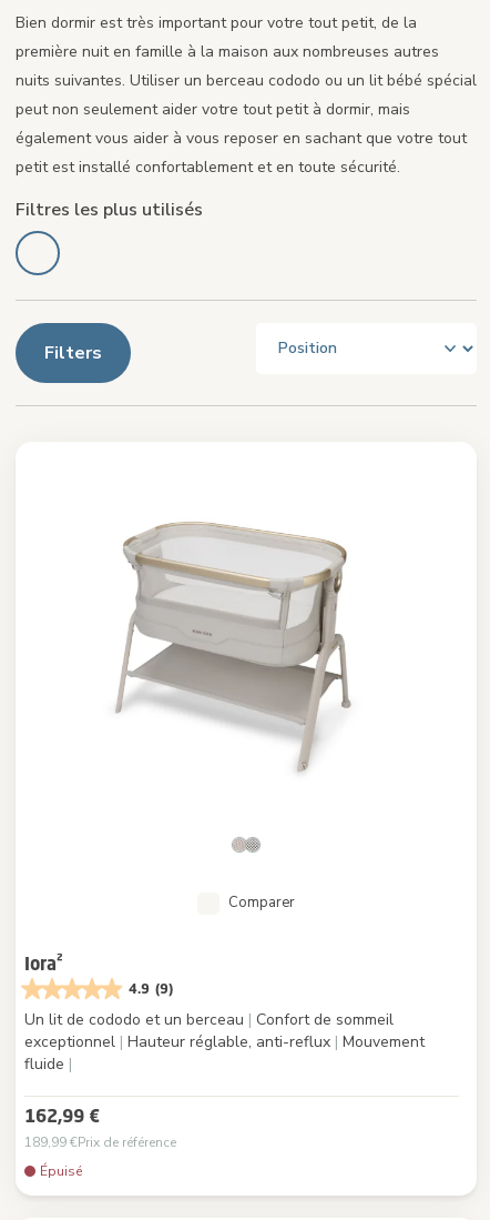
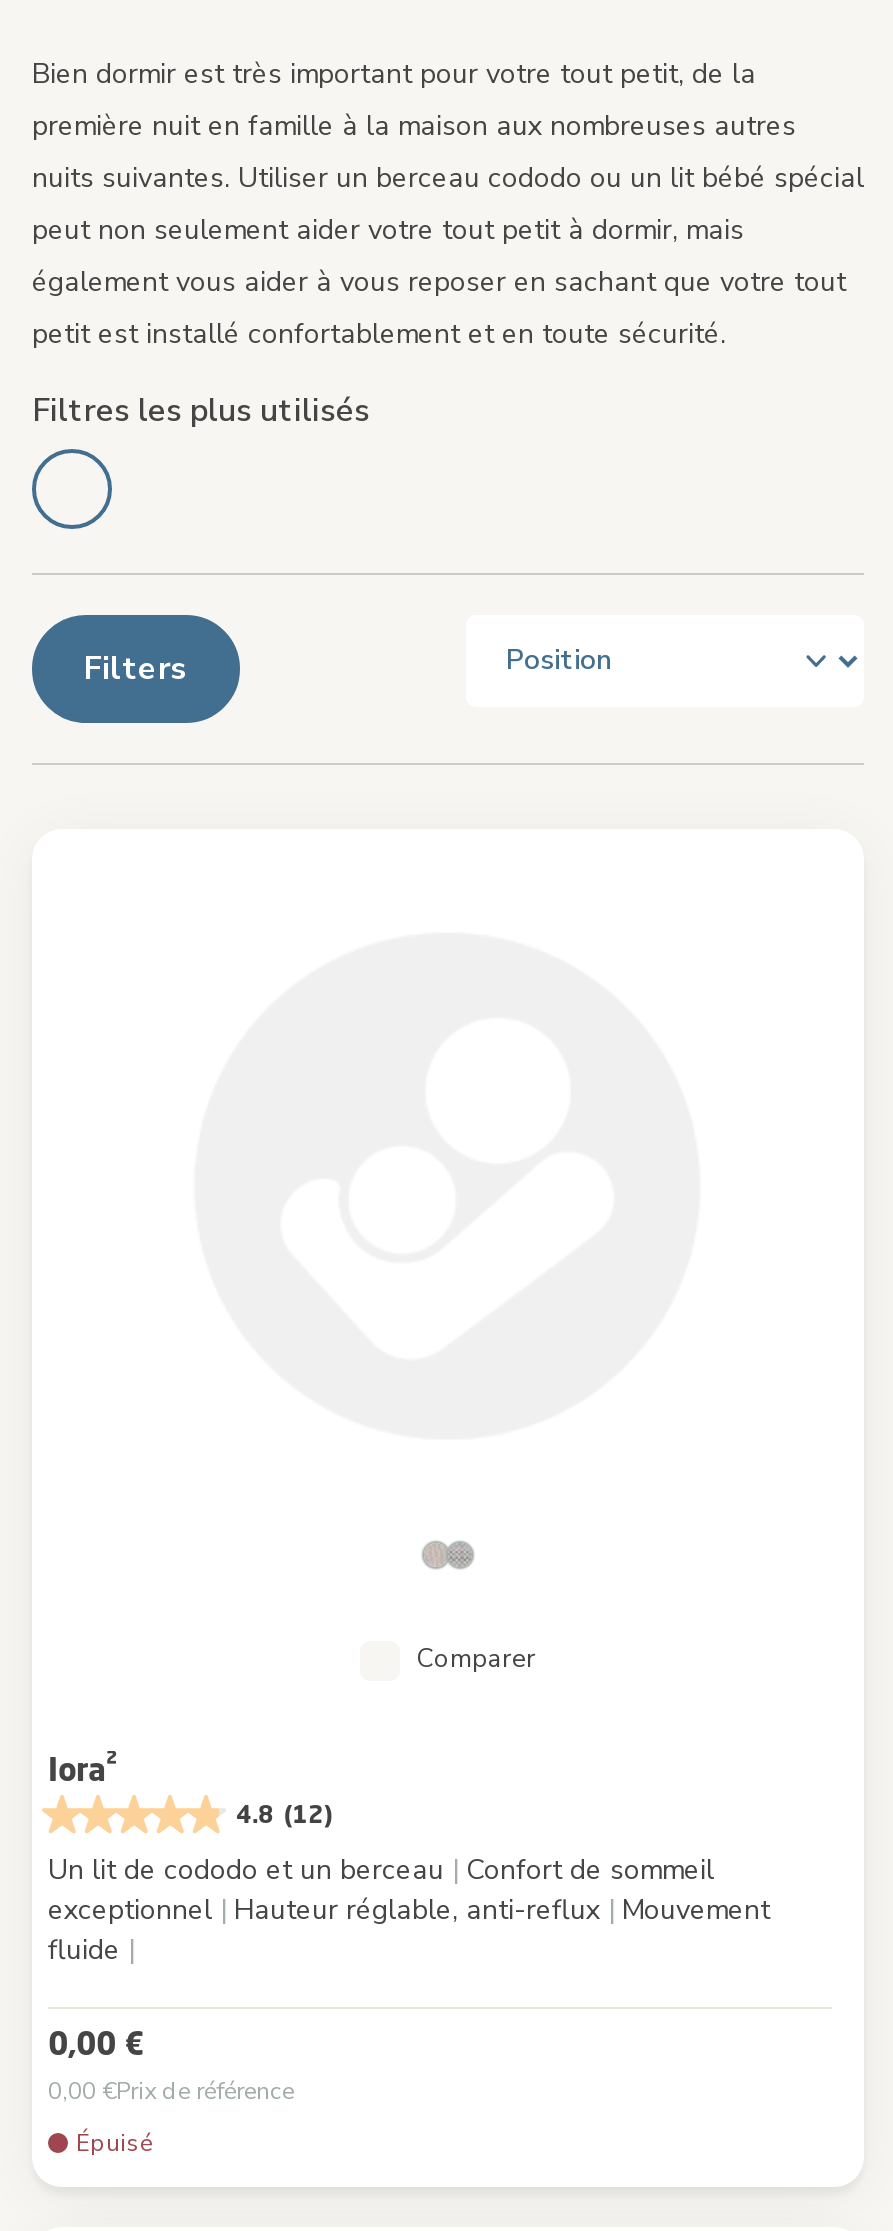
- [image]

- 4.9 (9)
+ 4.8 (12)

- 162,99 €
+ 0,00 €

- 189,99 €Prix de référence
+ 0,00 €Prix de référence
